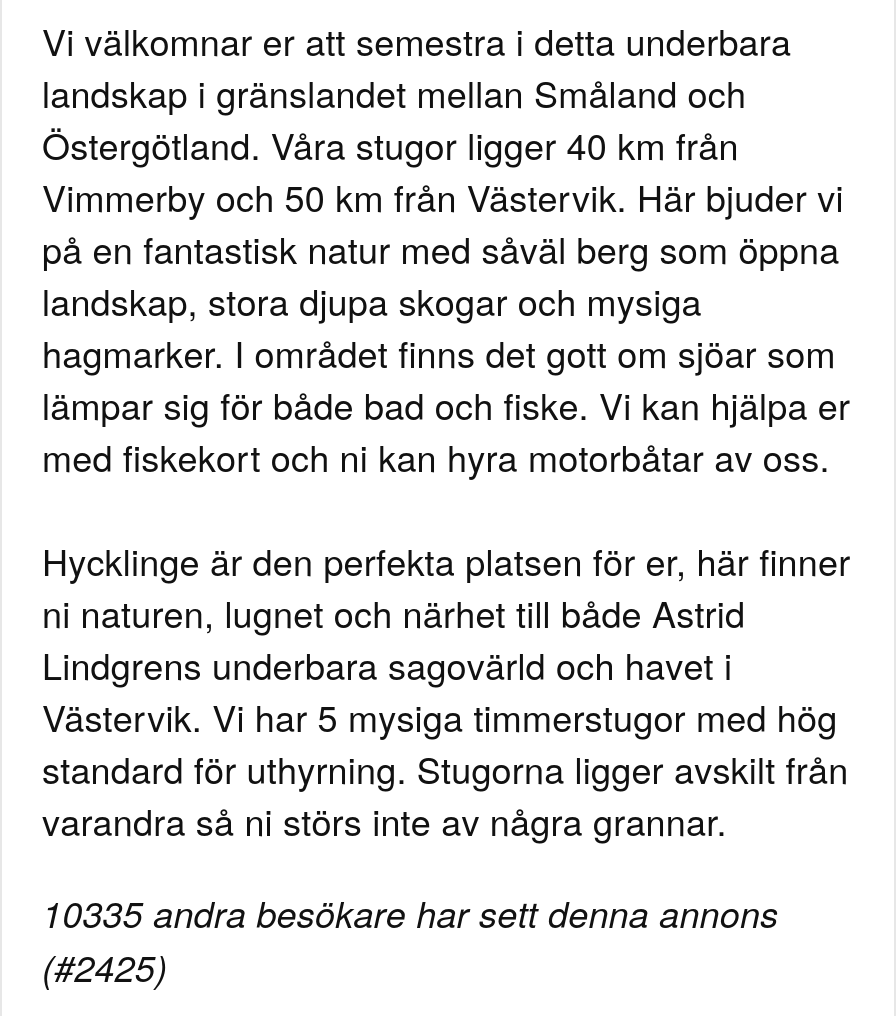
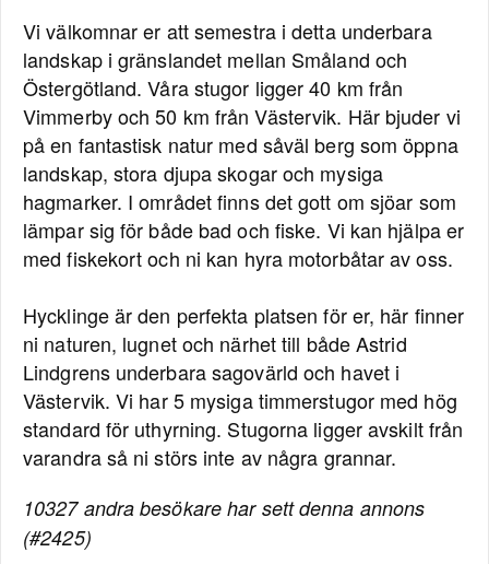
- 10335 andra besökare har sett denna annons
+ 10327 andra besökare har sett denna annons
